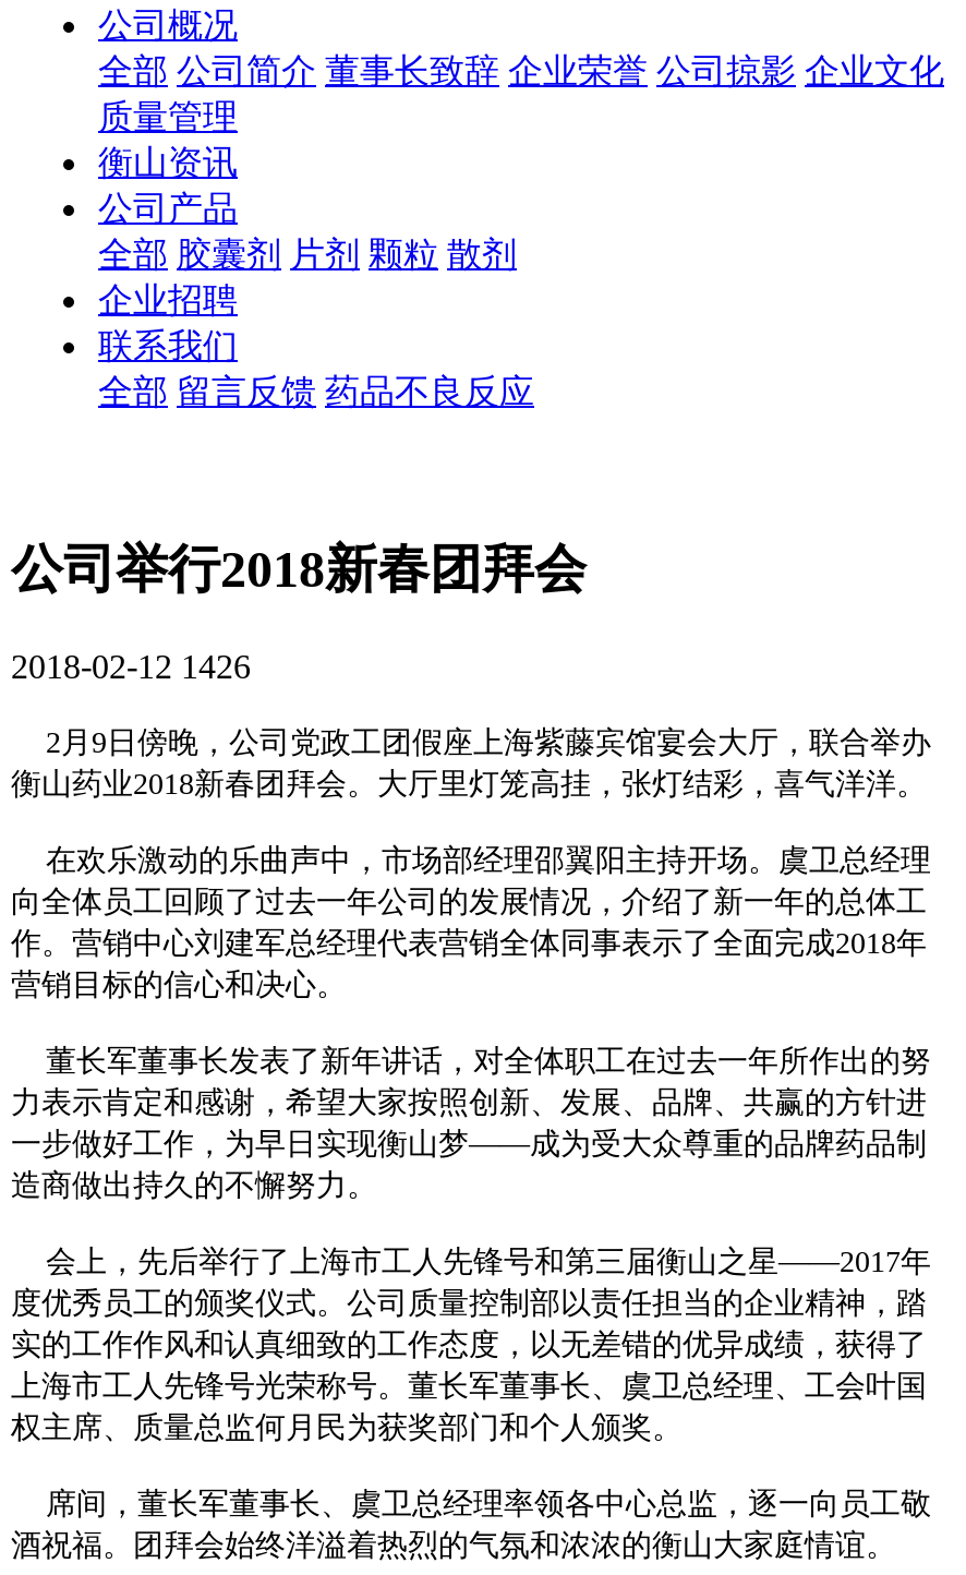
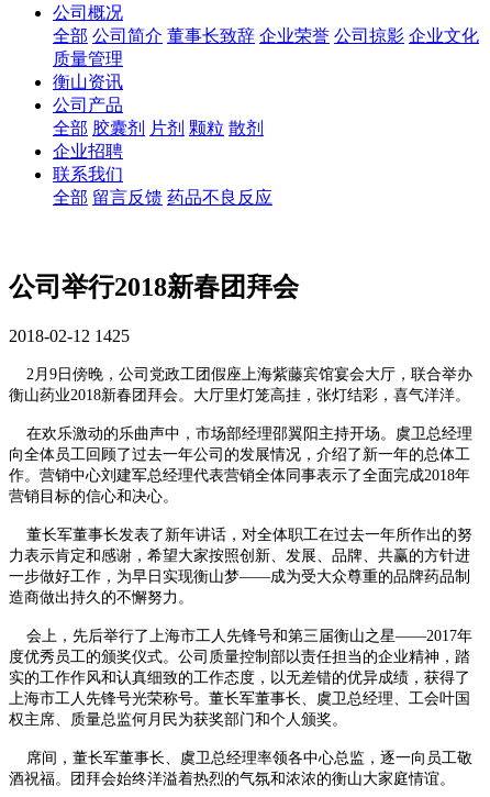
- 2018-02-12 1426
+ 2018-02-12 1425
